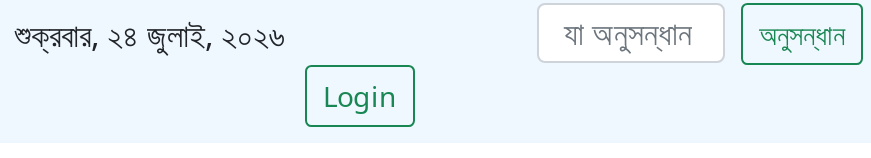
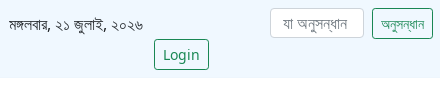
- শুক্রবার, ২৪ জুলাই, ২০২৬
+ মঙ্গলবার, ২১ জুলাই, ২০২৬
